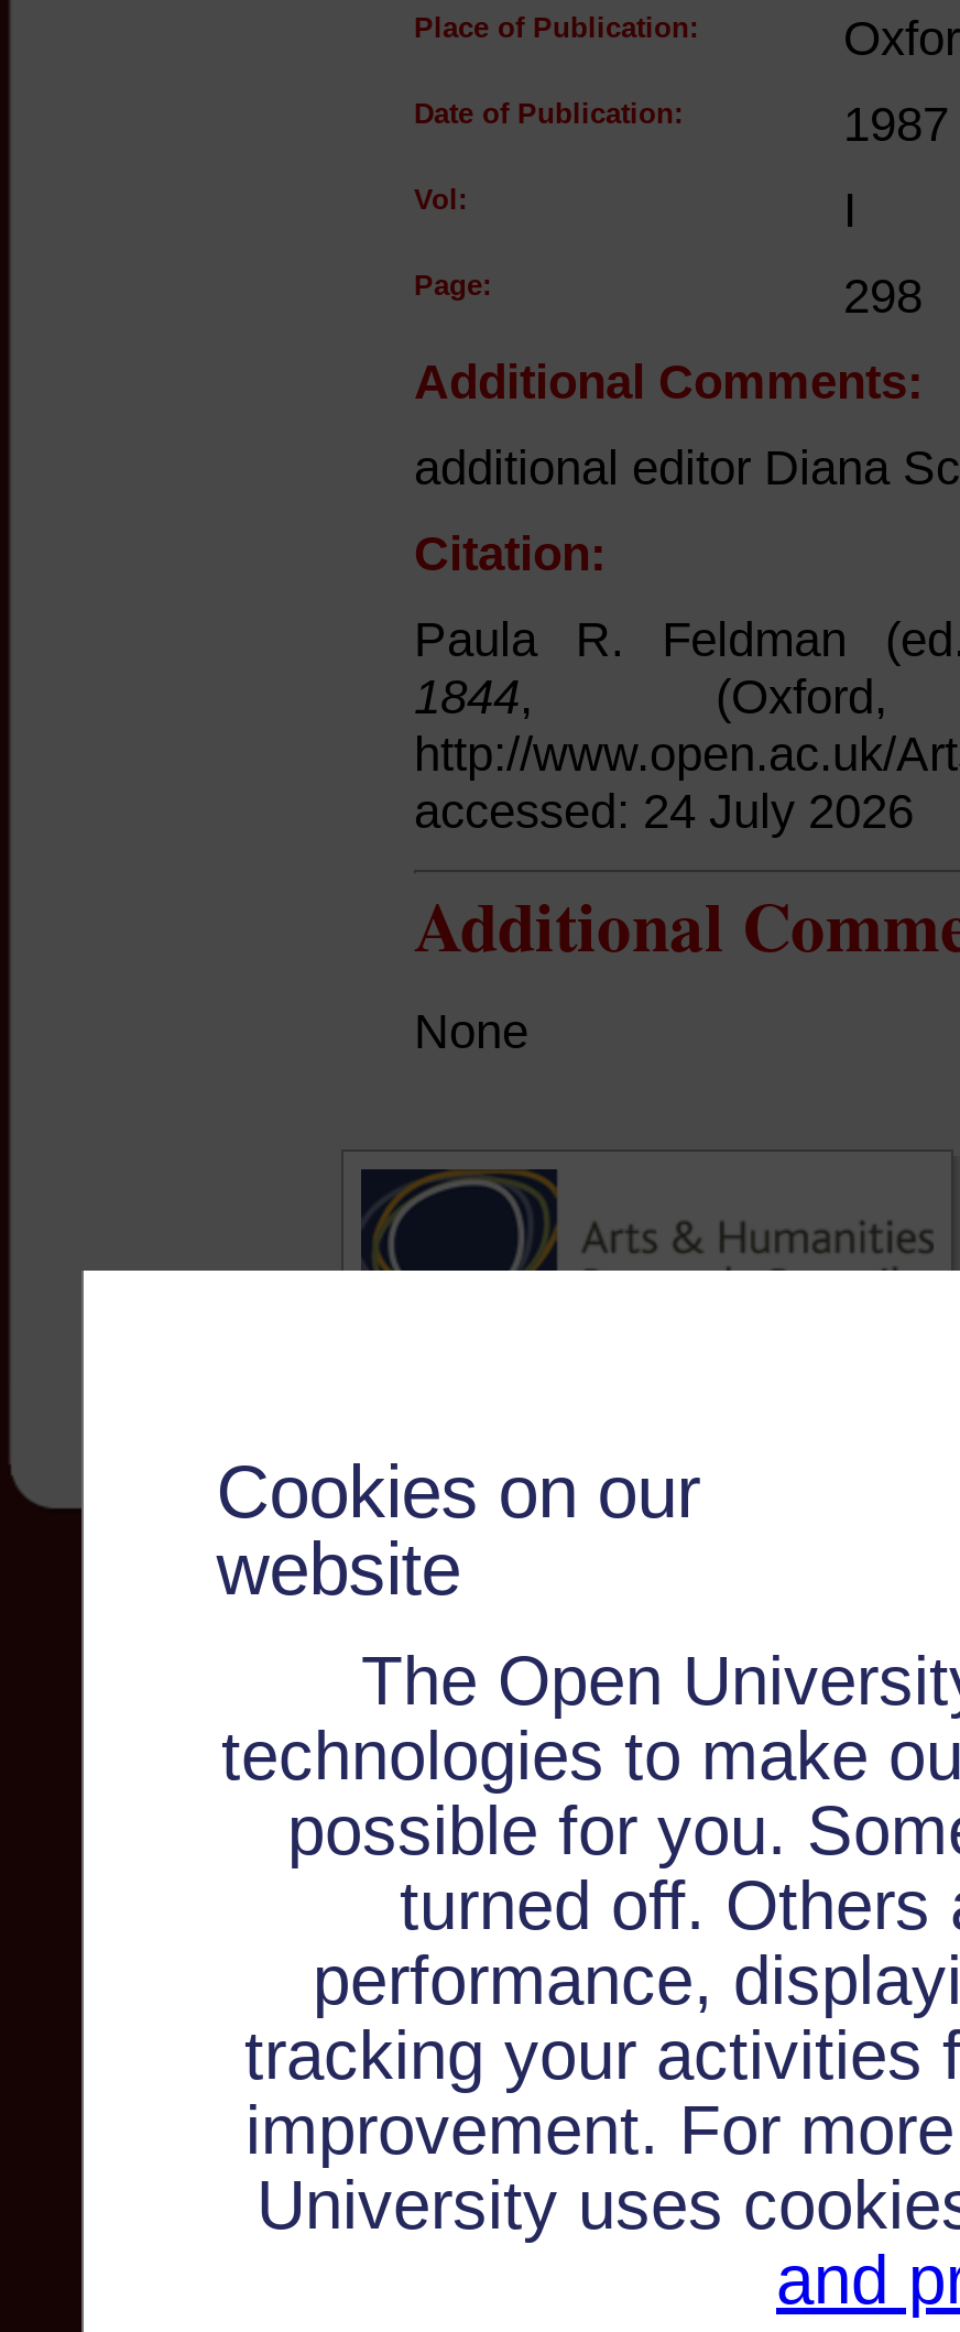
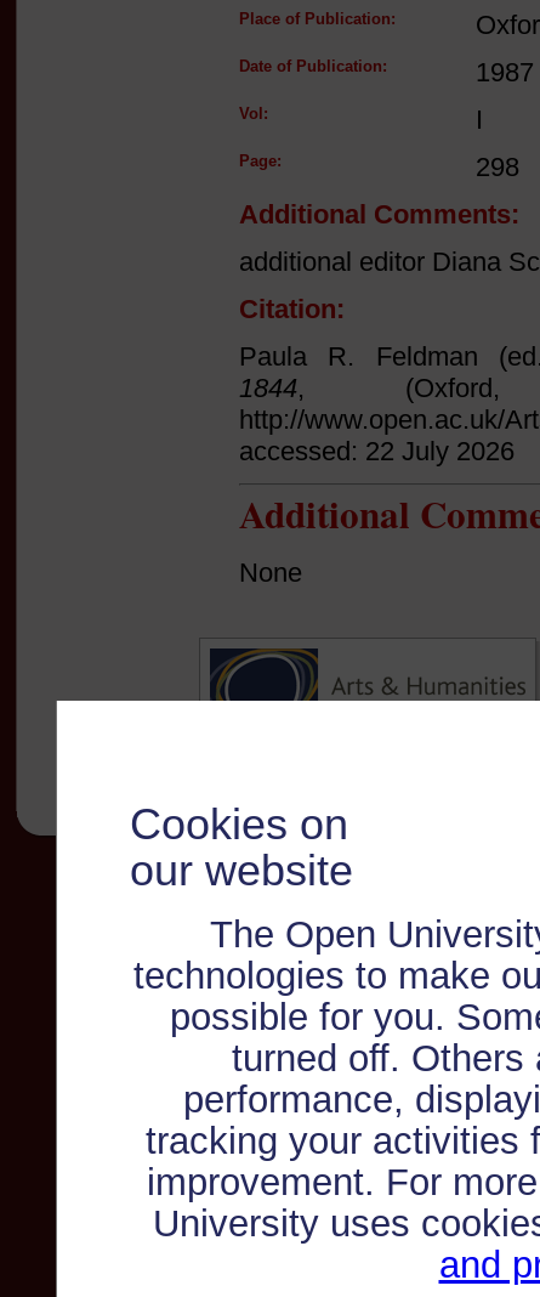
- accessed: 24 July 2026
+ accessed: 22 July 2026
